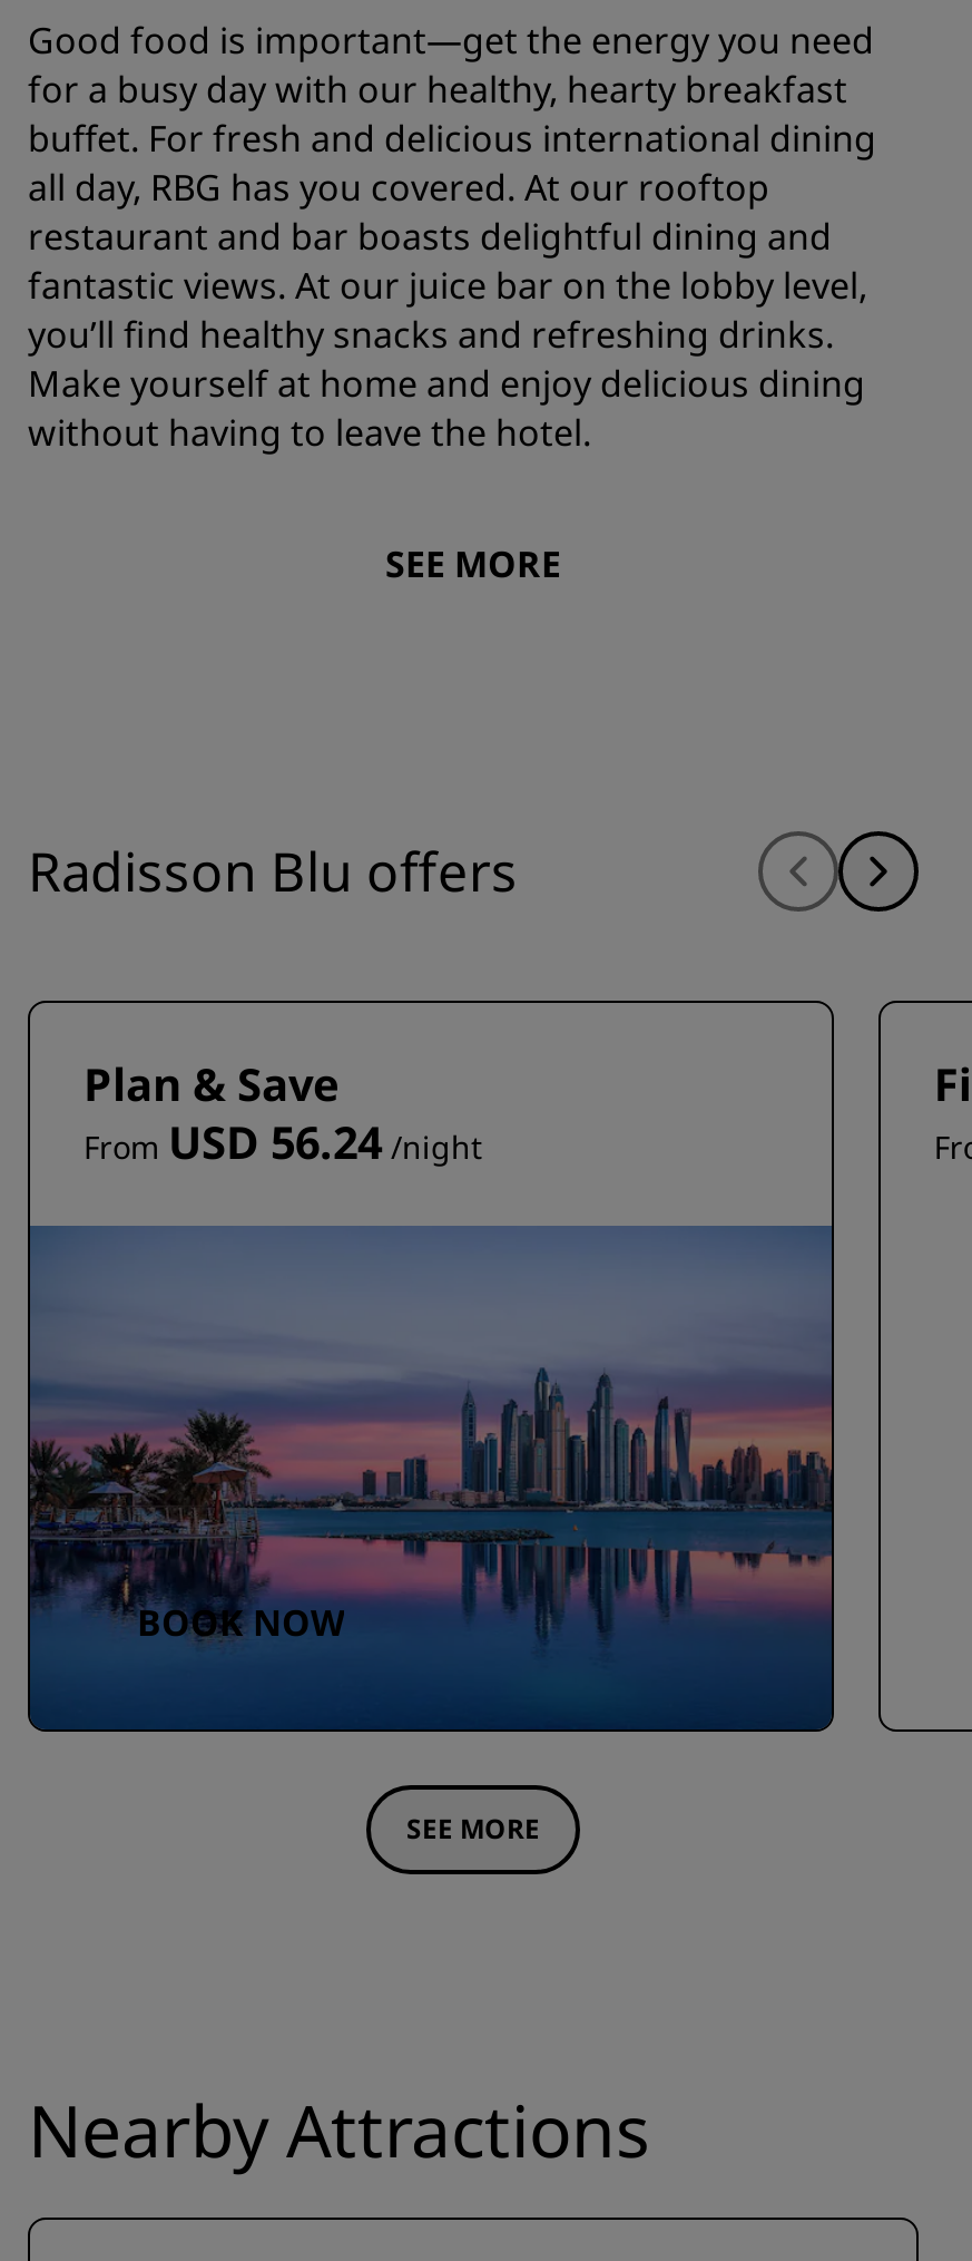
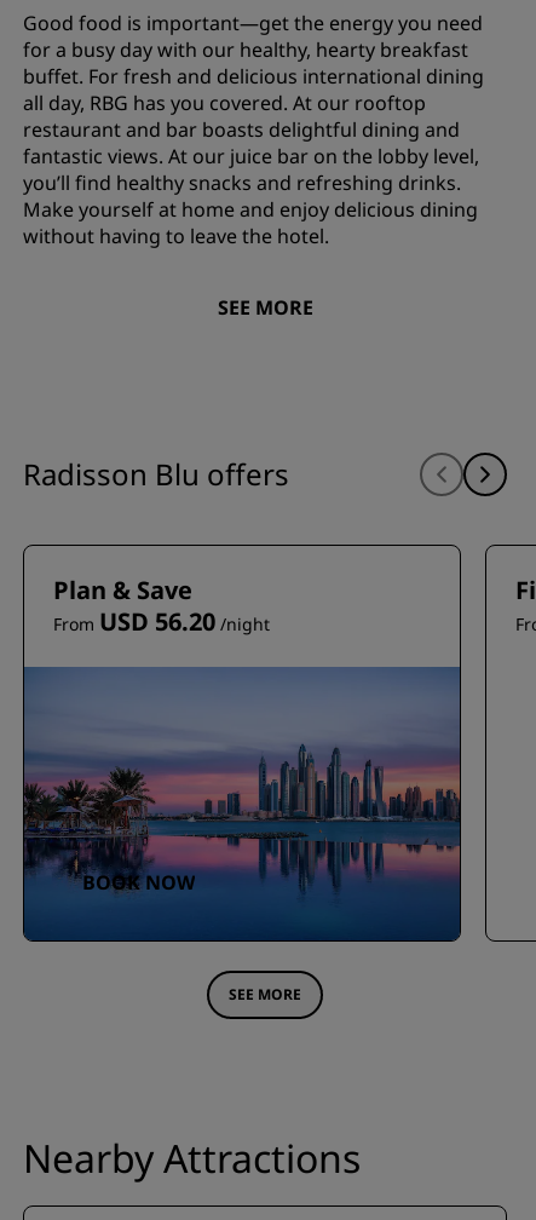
- From USD 56.24/night
+ From USD 56.20/night
